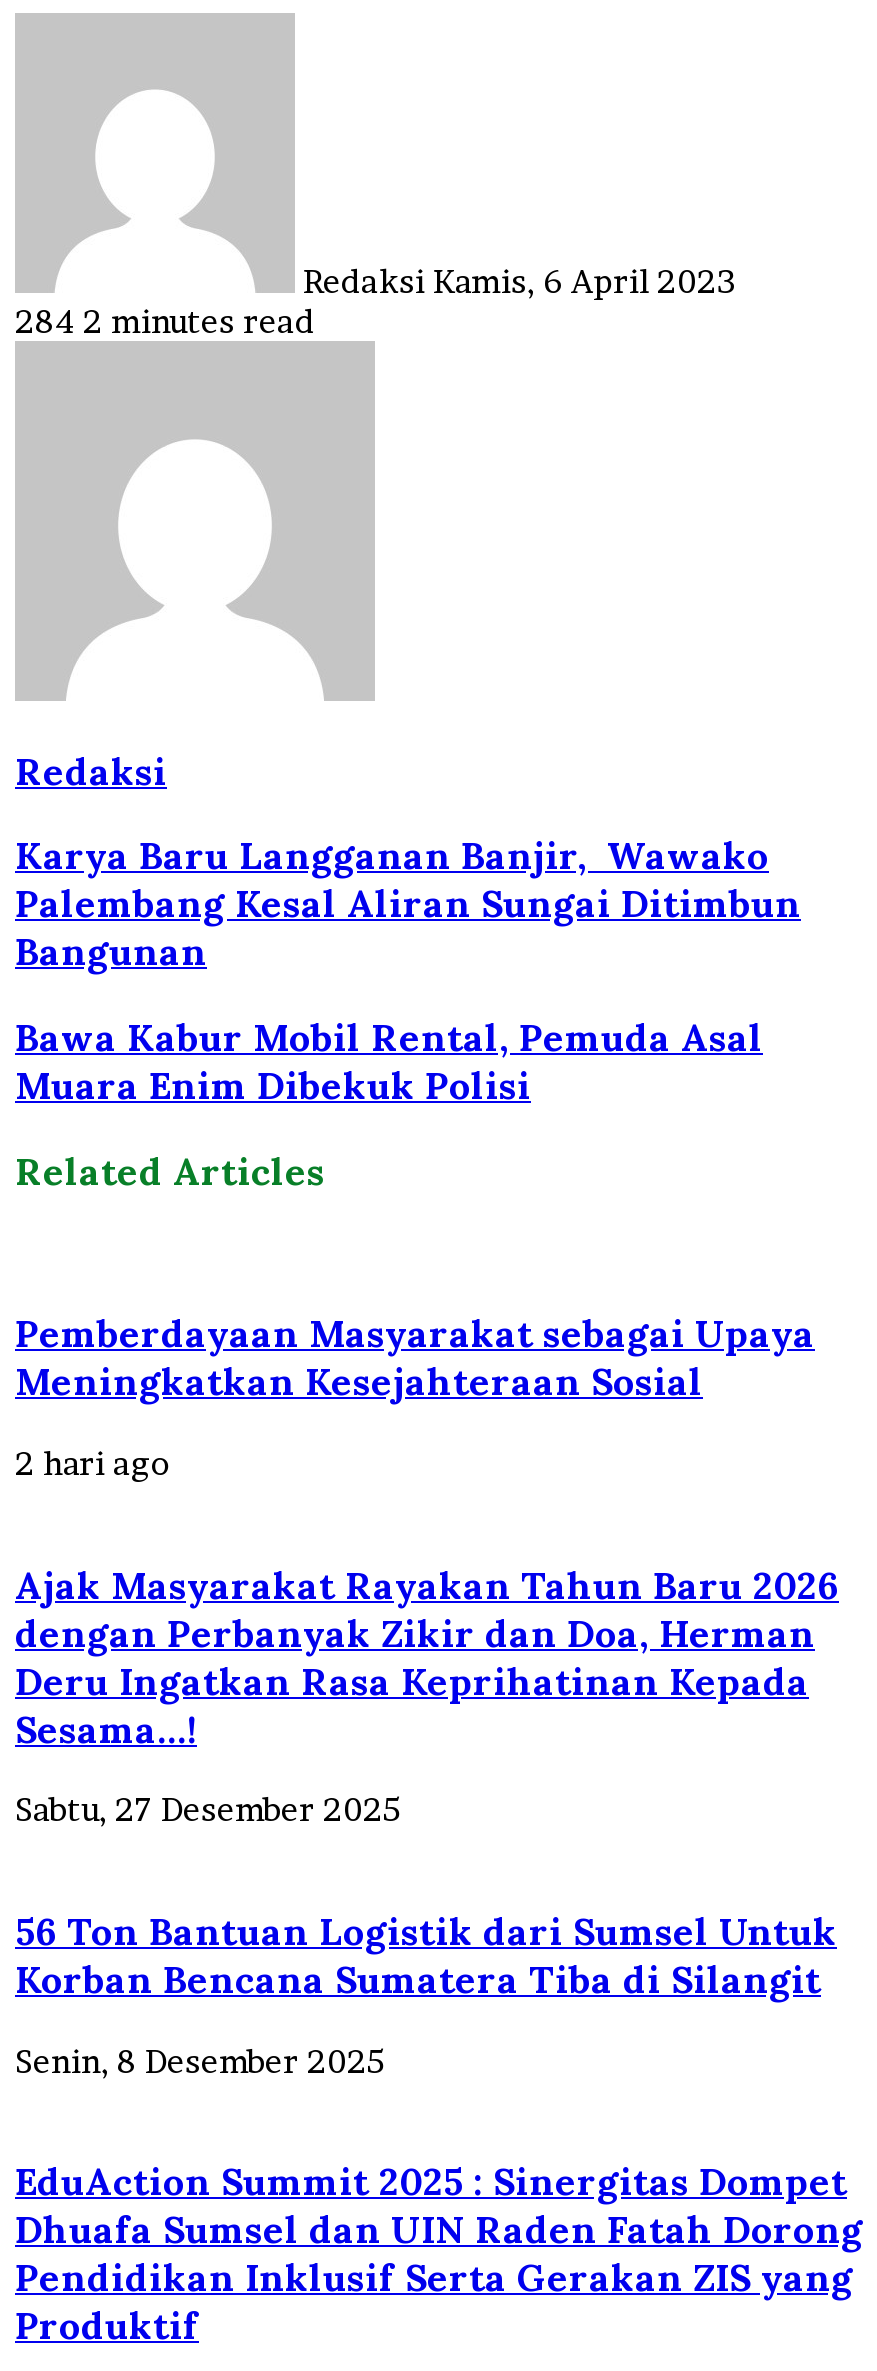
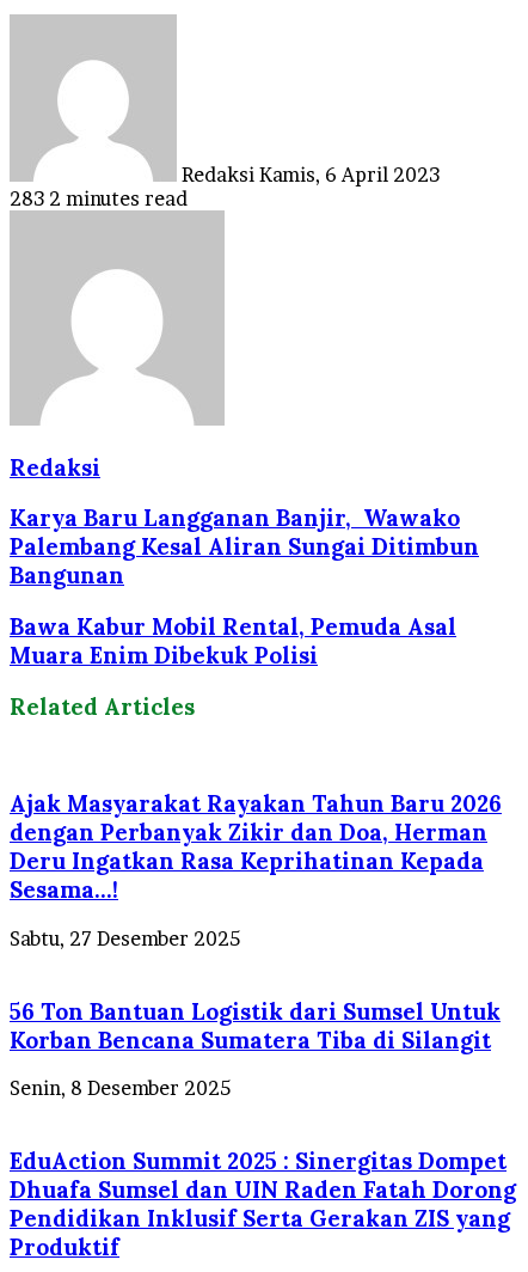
- 284 2 minutes read
+ 283 2 minutes read

- Pemberdayaan Masyarakat sebagai Upaya
- Meningkatkan Kesejahteraan Sosial
- 2 hari ago
